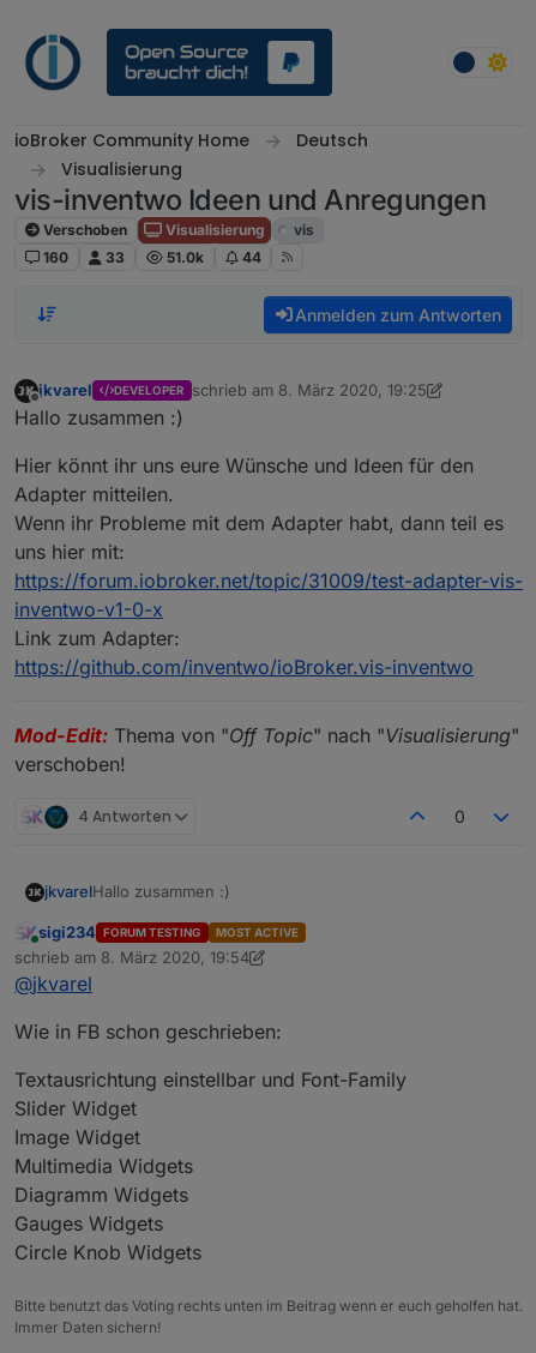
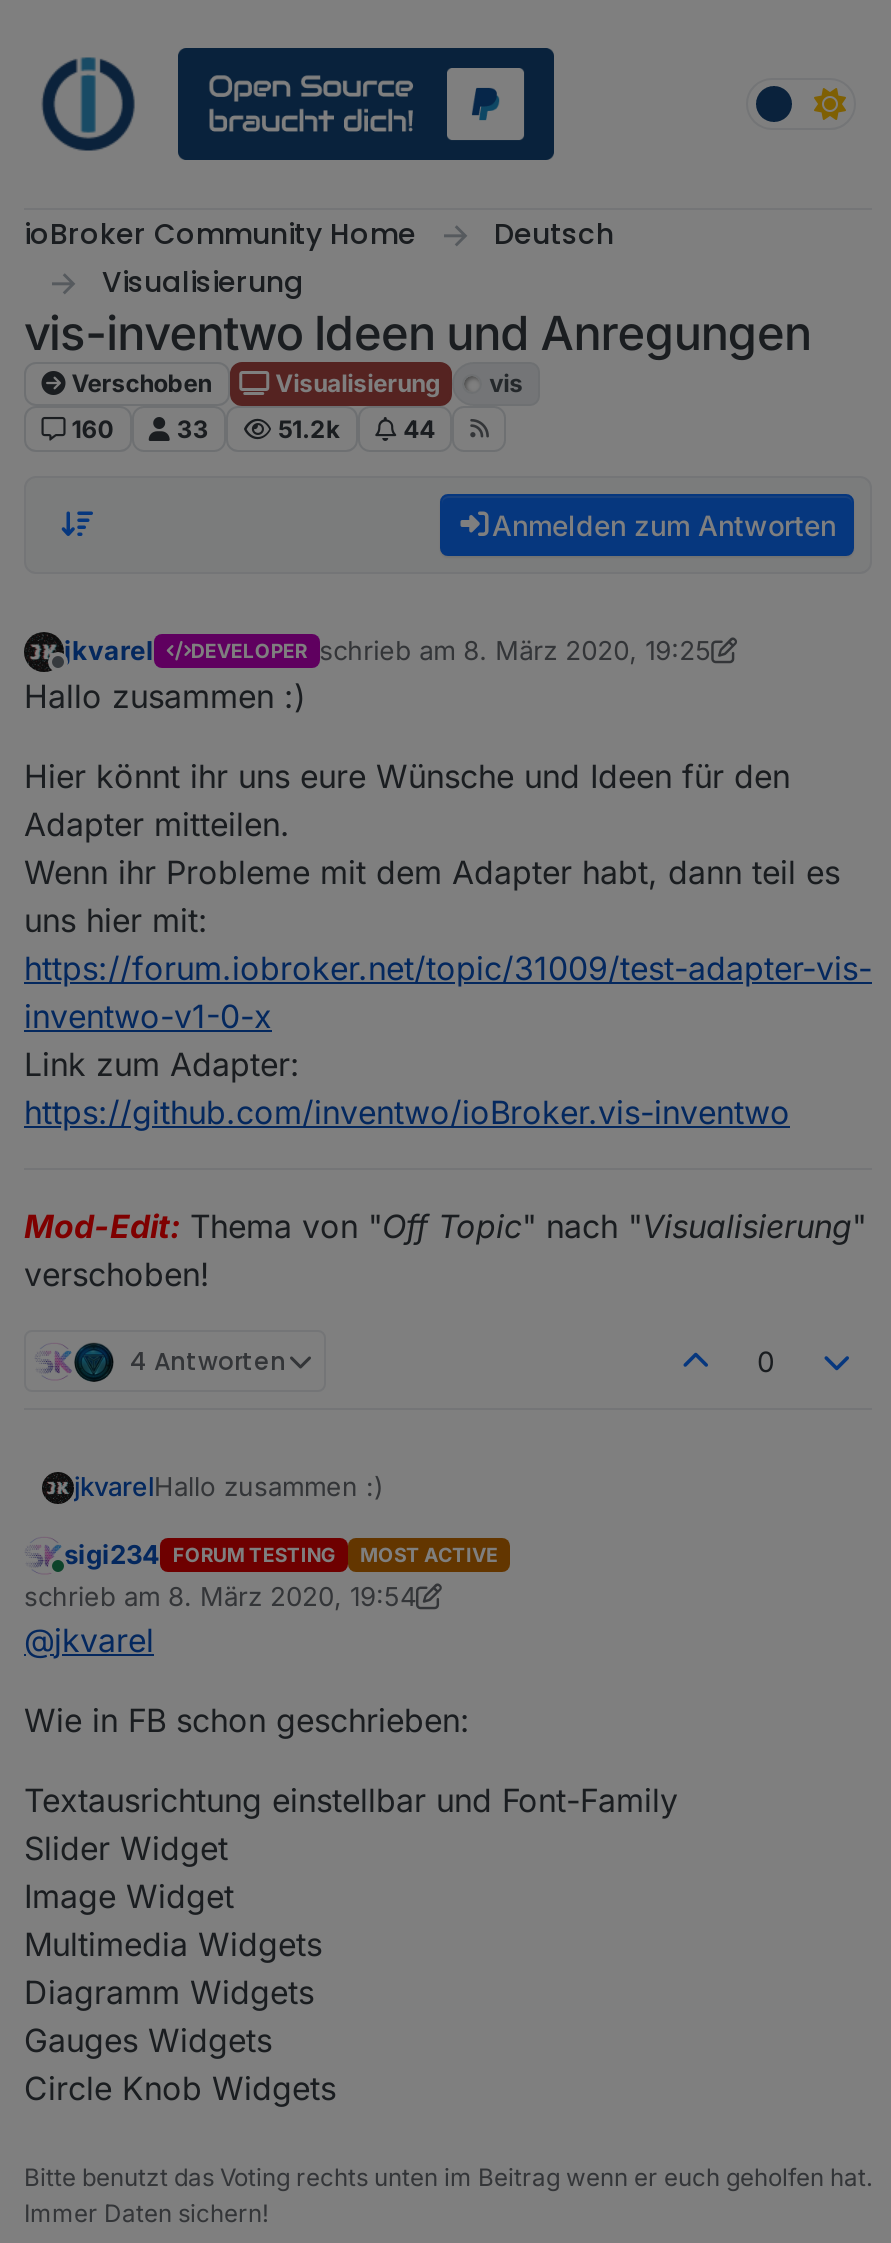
- 51.0k
+ 51.2k
